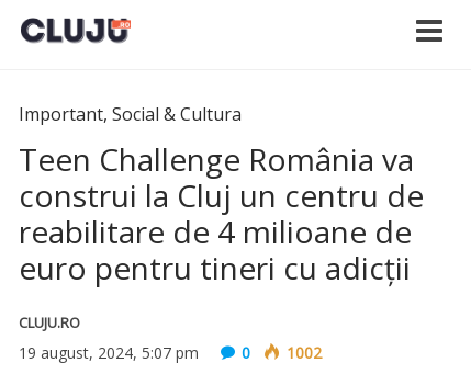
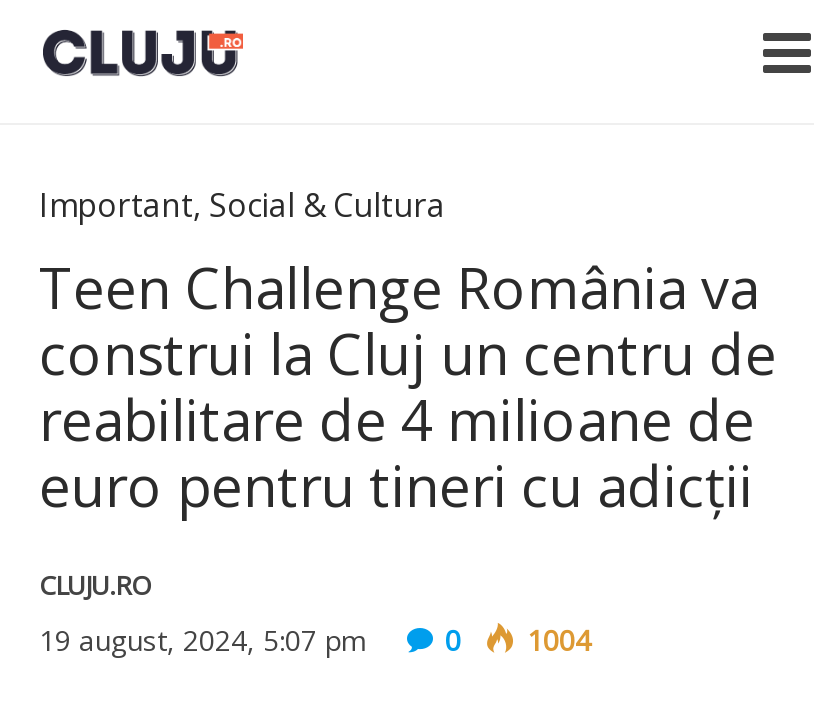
- 0 1002
+ 0 1004
